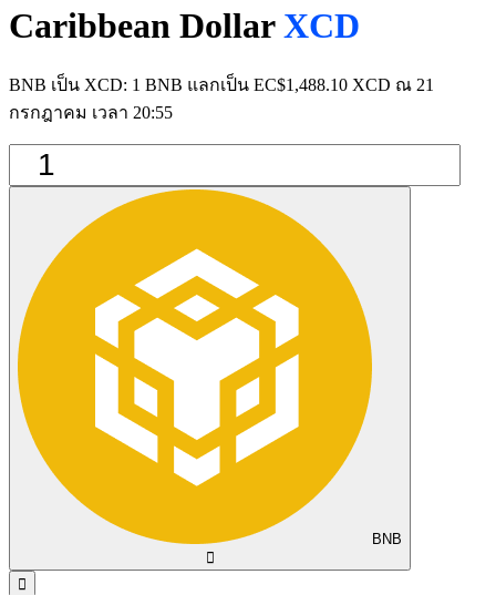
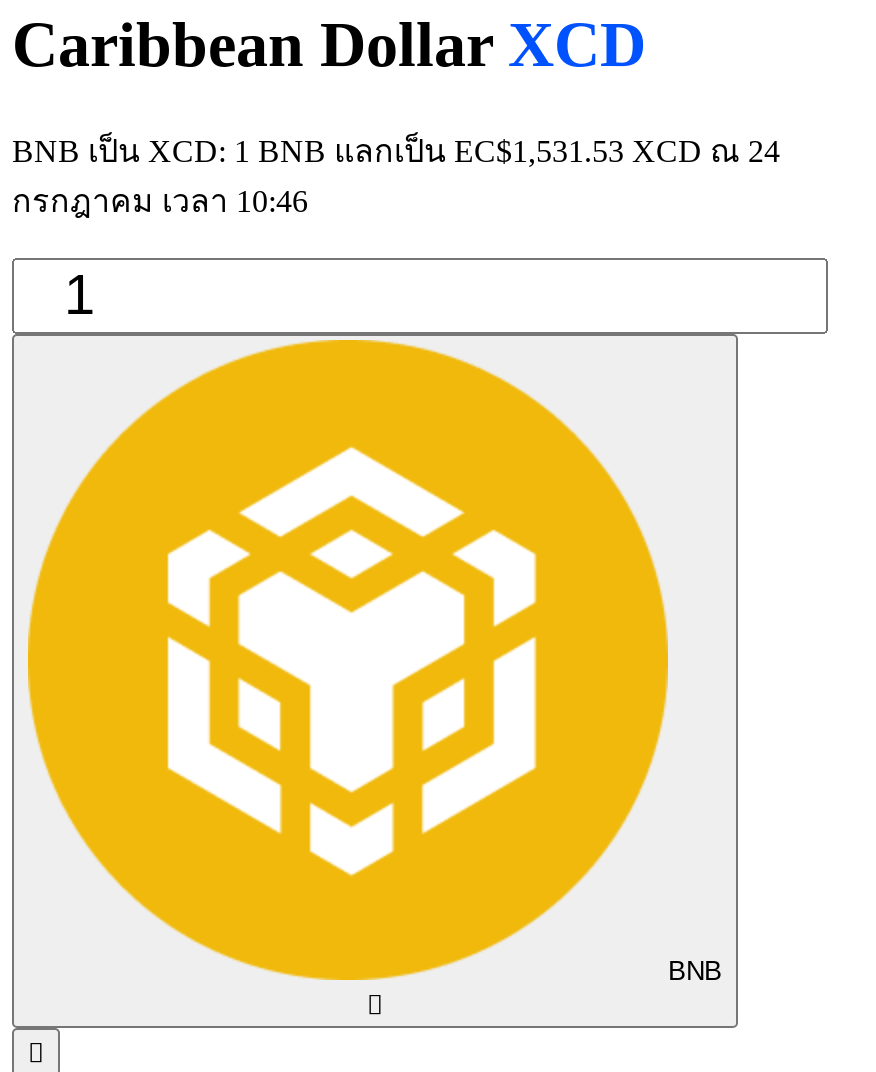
- BNB เป็น XCD: 1 BNB แลกเป็น EC$1,488.10 XCD ณ 21
+ BNB เป็น XCD: 1 BNB แลกเป็น EC$1,531.53 XCD ณ 24

- กรกฎาคม เวลา 20:55
+ กรกฎาคม เวลา 10:46
